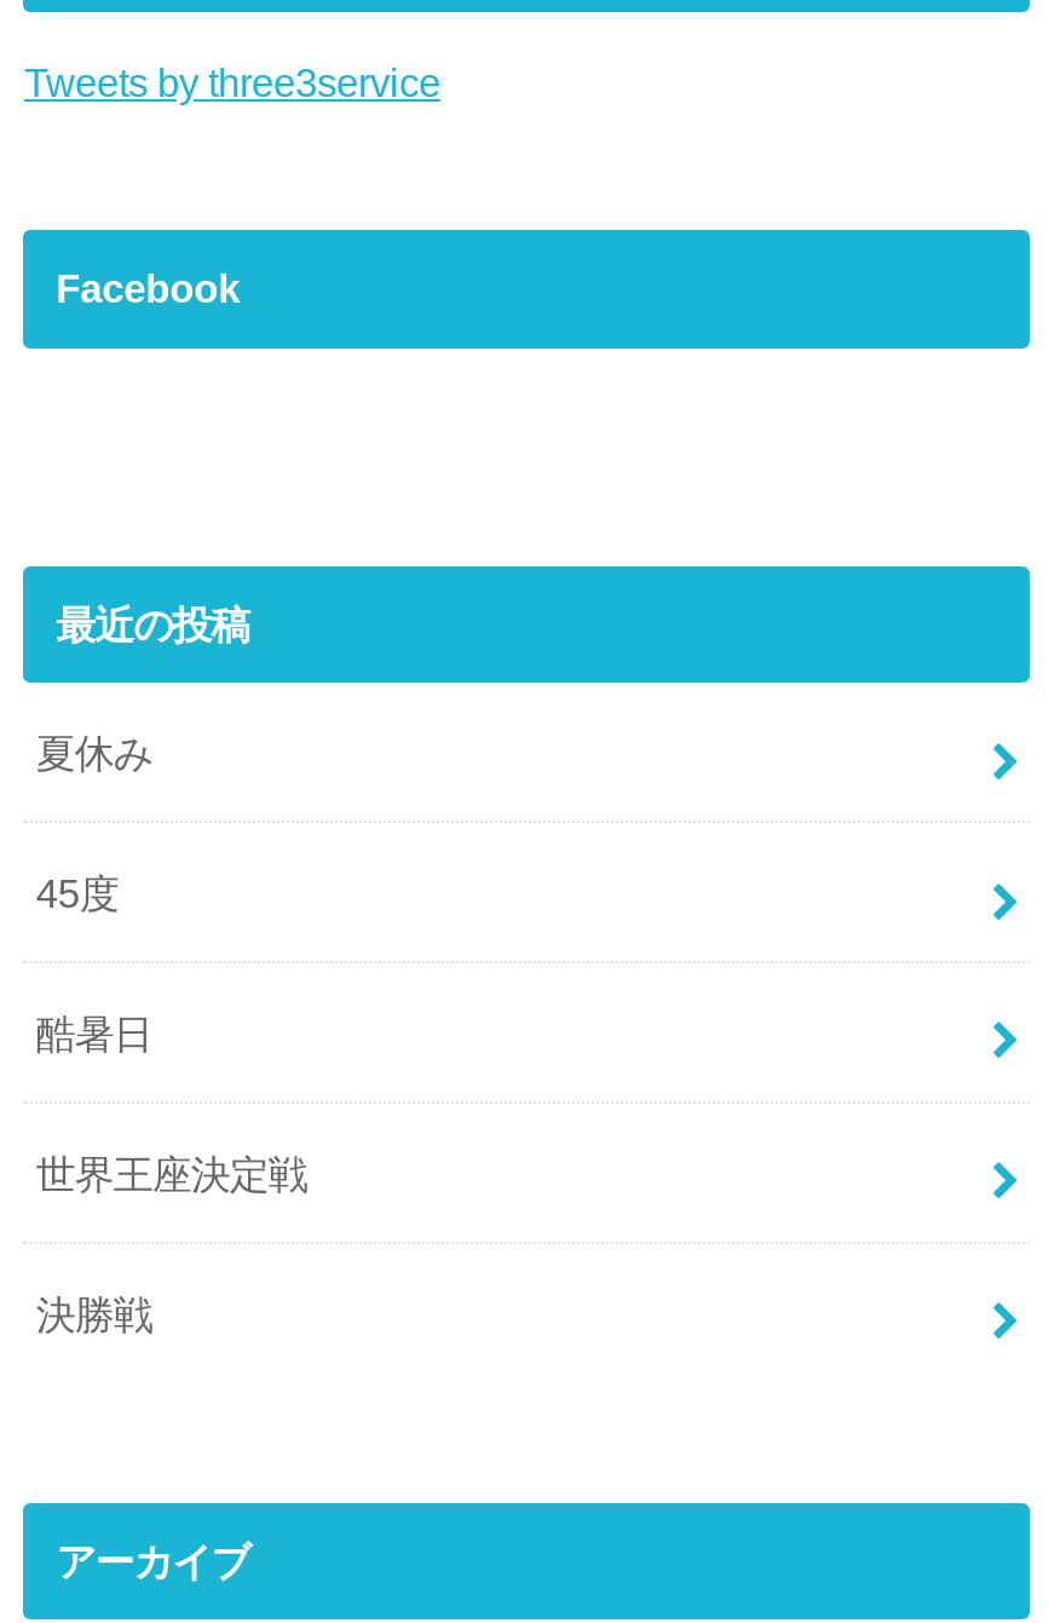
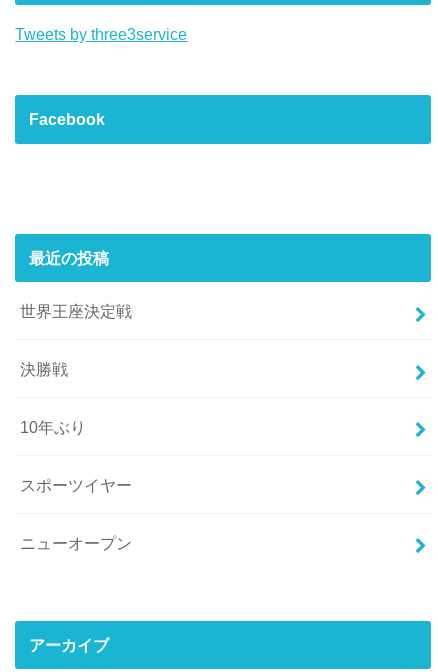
- 夏休み
- 45度
- 酷暑日

moved up: 世界王座決定戦 | 決勝戦

+ 10年ぶり
+ スポーツイヤー
+ ニューオープン
